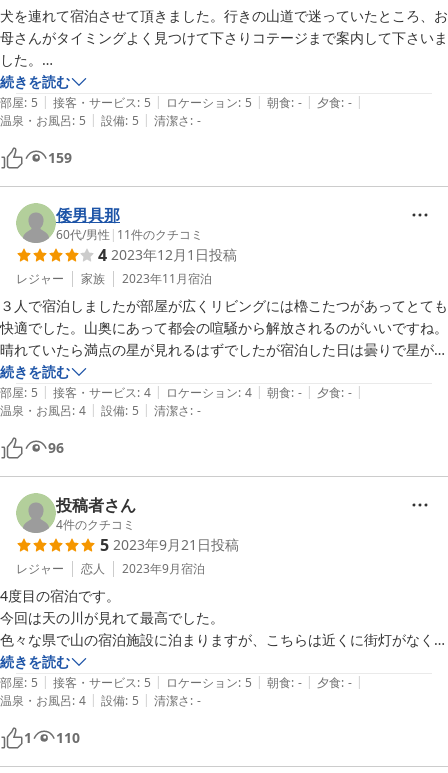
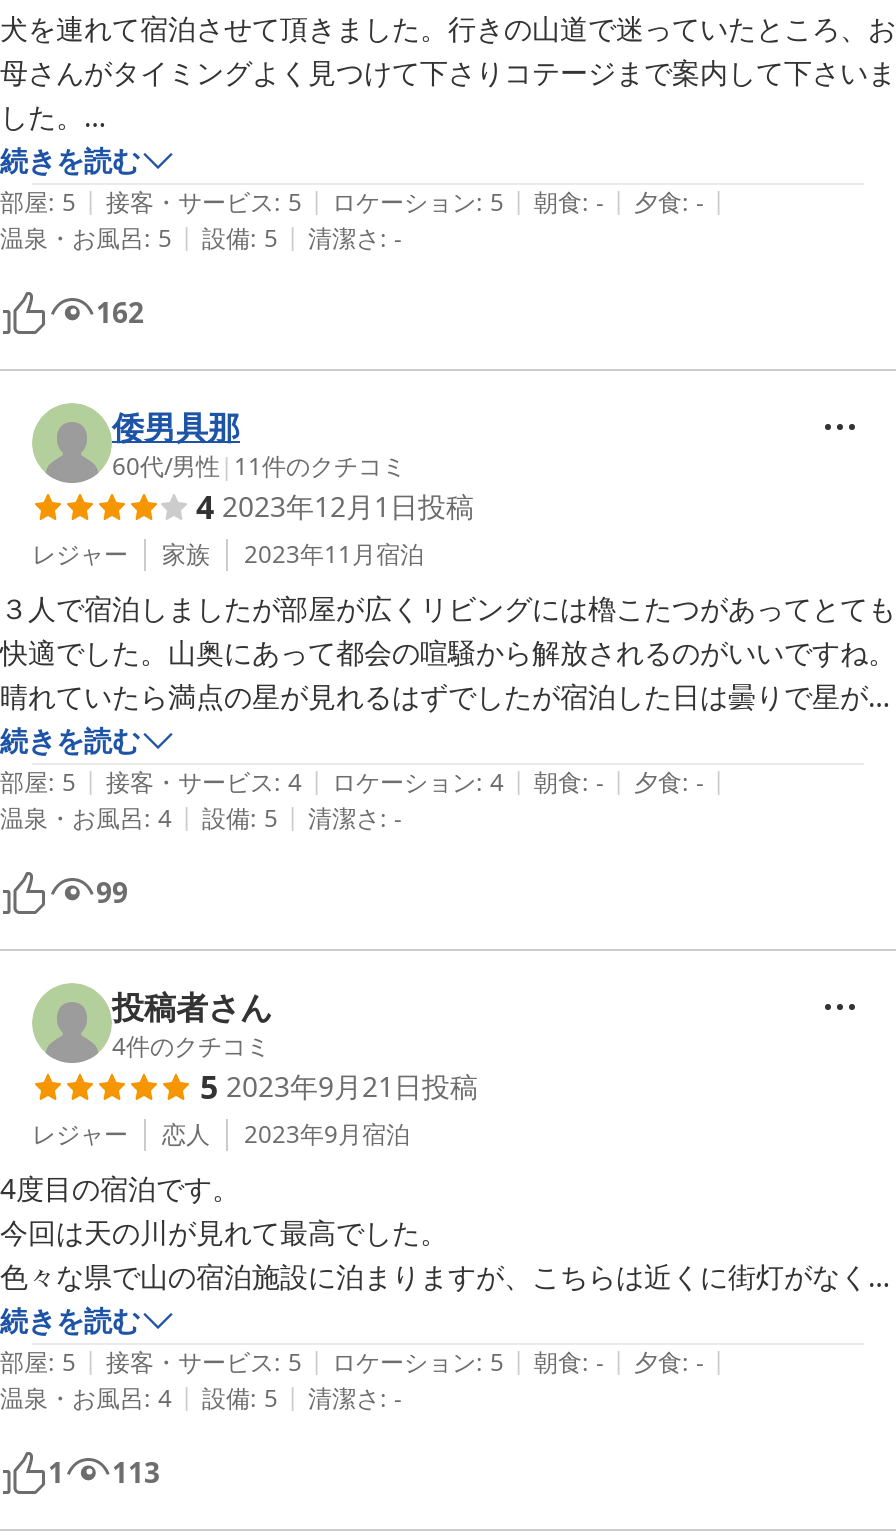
- 159
+ 162

- 96
+ 99

- 1 110
+ 1 113
